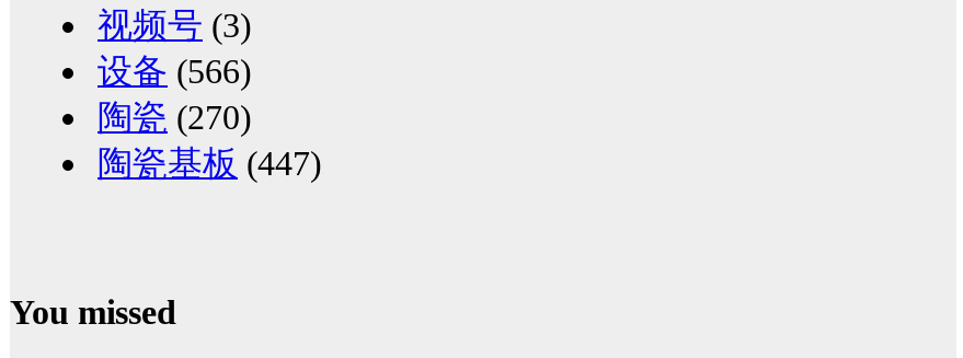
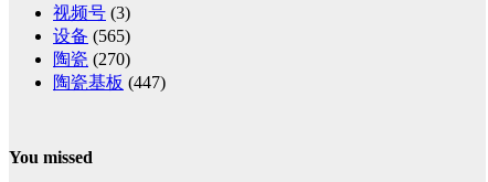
- 设备(566)
+ 设备(565)
